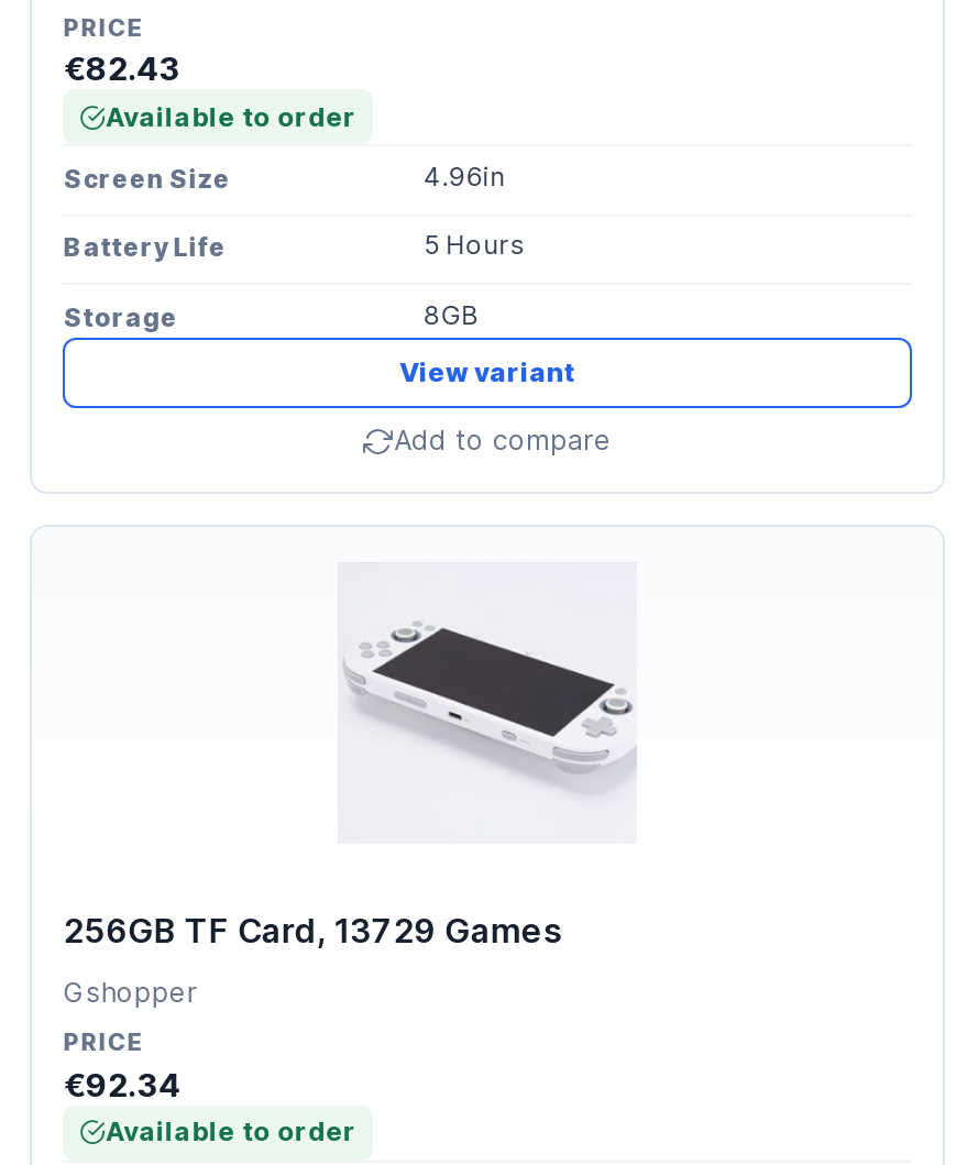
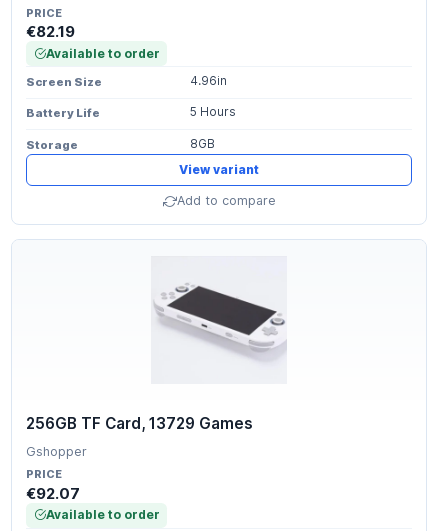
- €82.43
+ €82.19

- €92.34
+ €92.07
